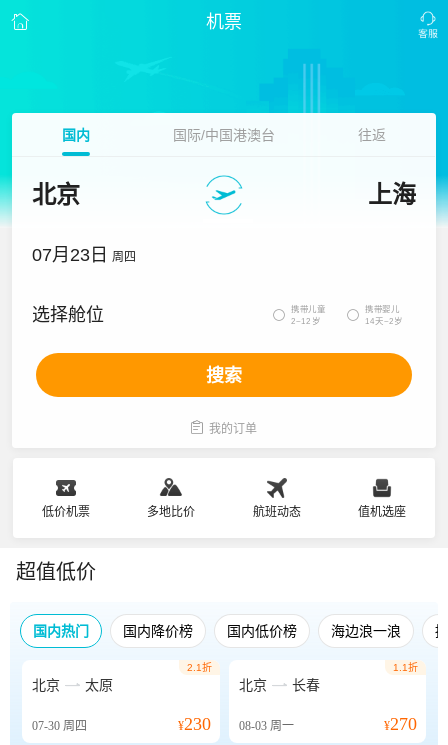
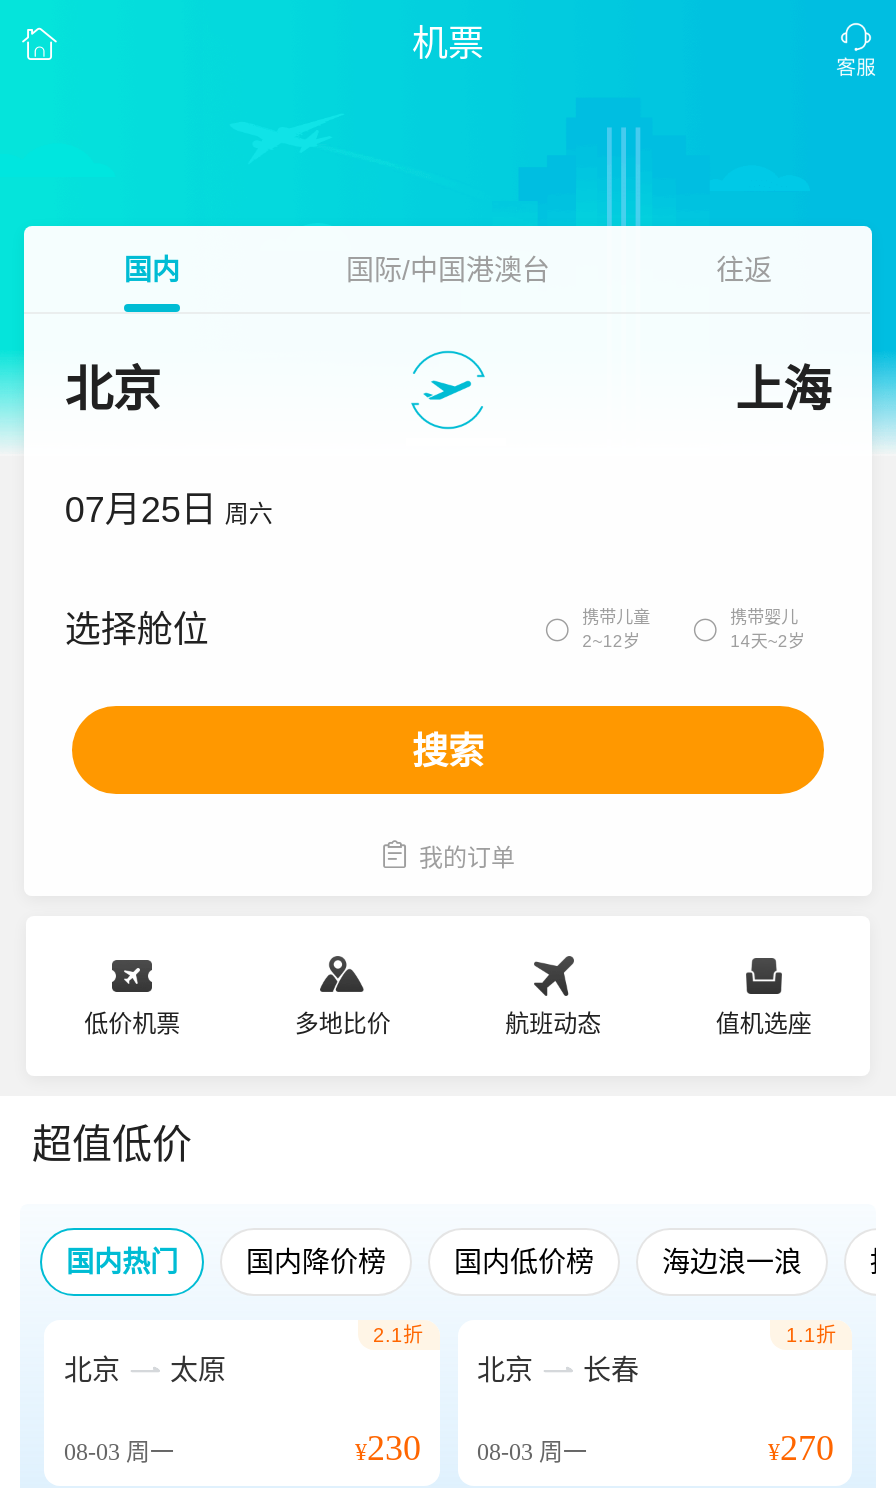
- 07月23日 周四
+ 07月25日 周六

- 07-30周四
+ 08-03周一
